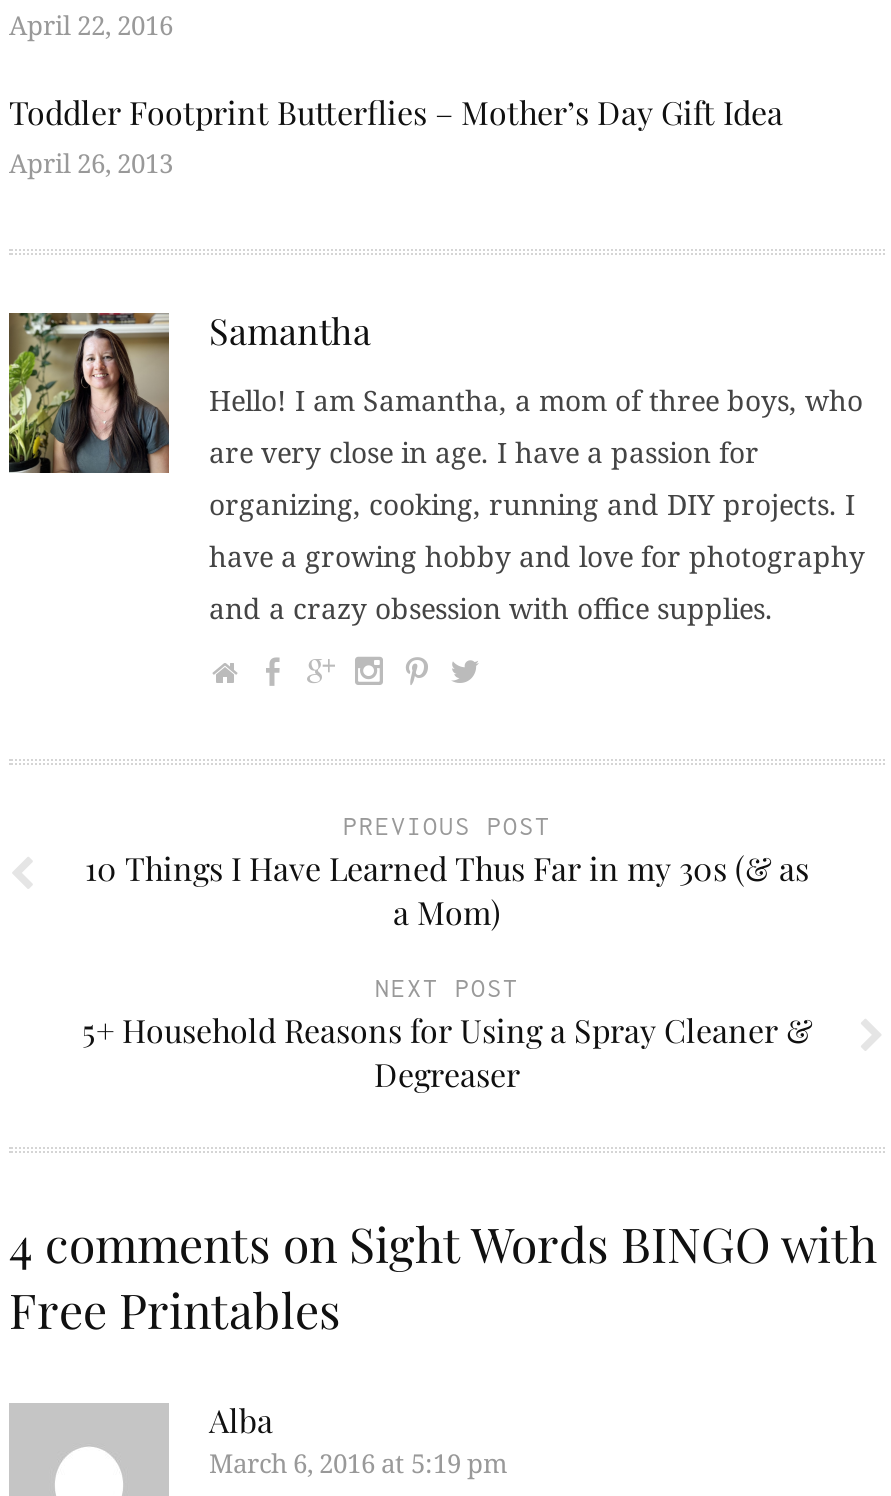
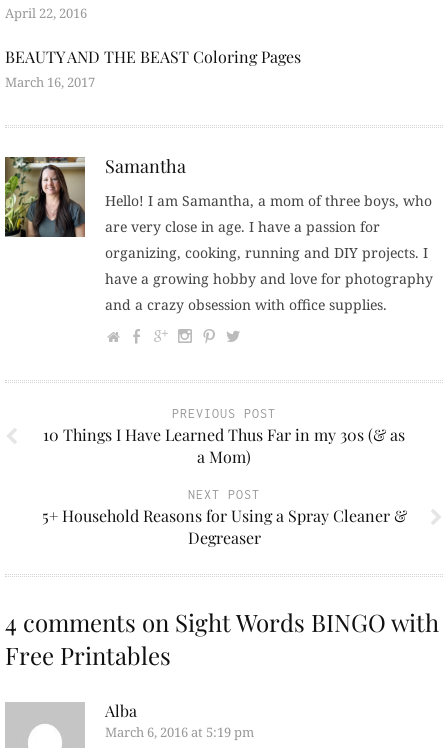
- Toddler Footprint Butterflies – Mother’s Day Gift Idea
- April 26, 2013
+ BEAUTY AND THE BEAST Coloring Pages
+ March 16, 2017
